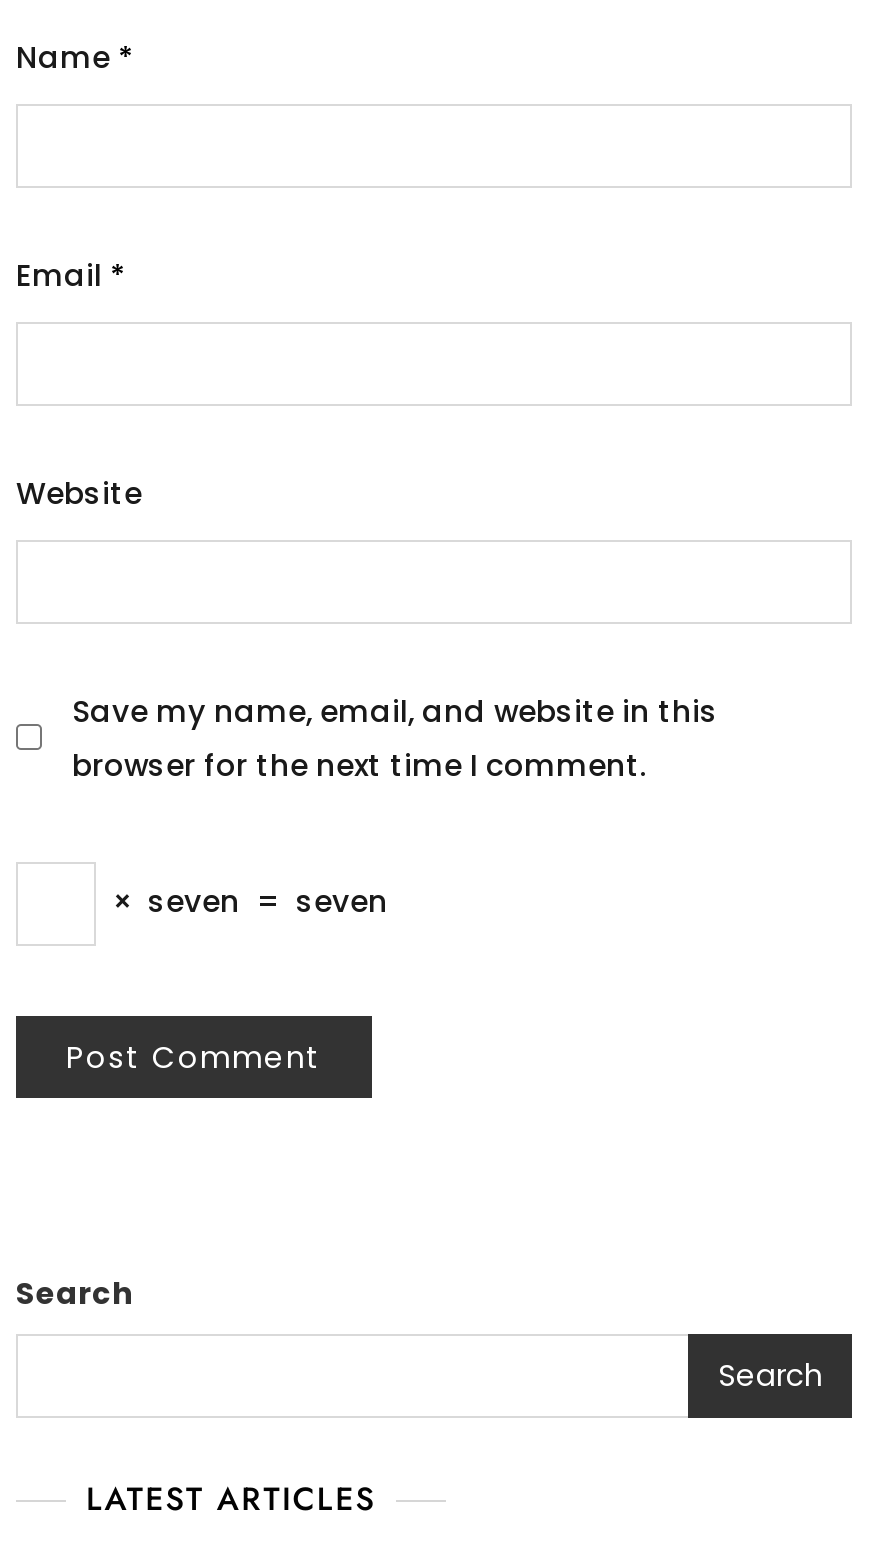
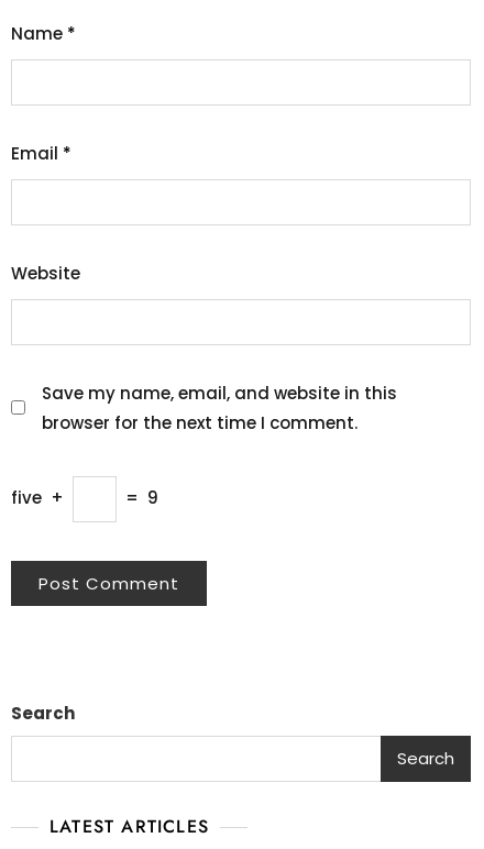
- × seven = seven
+ five +
+ = 9
